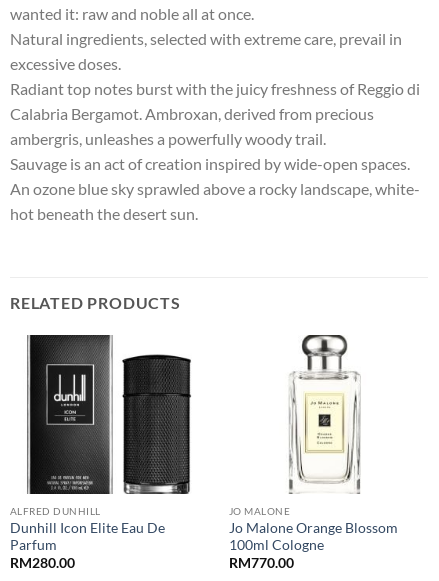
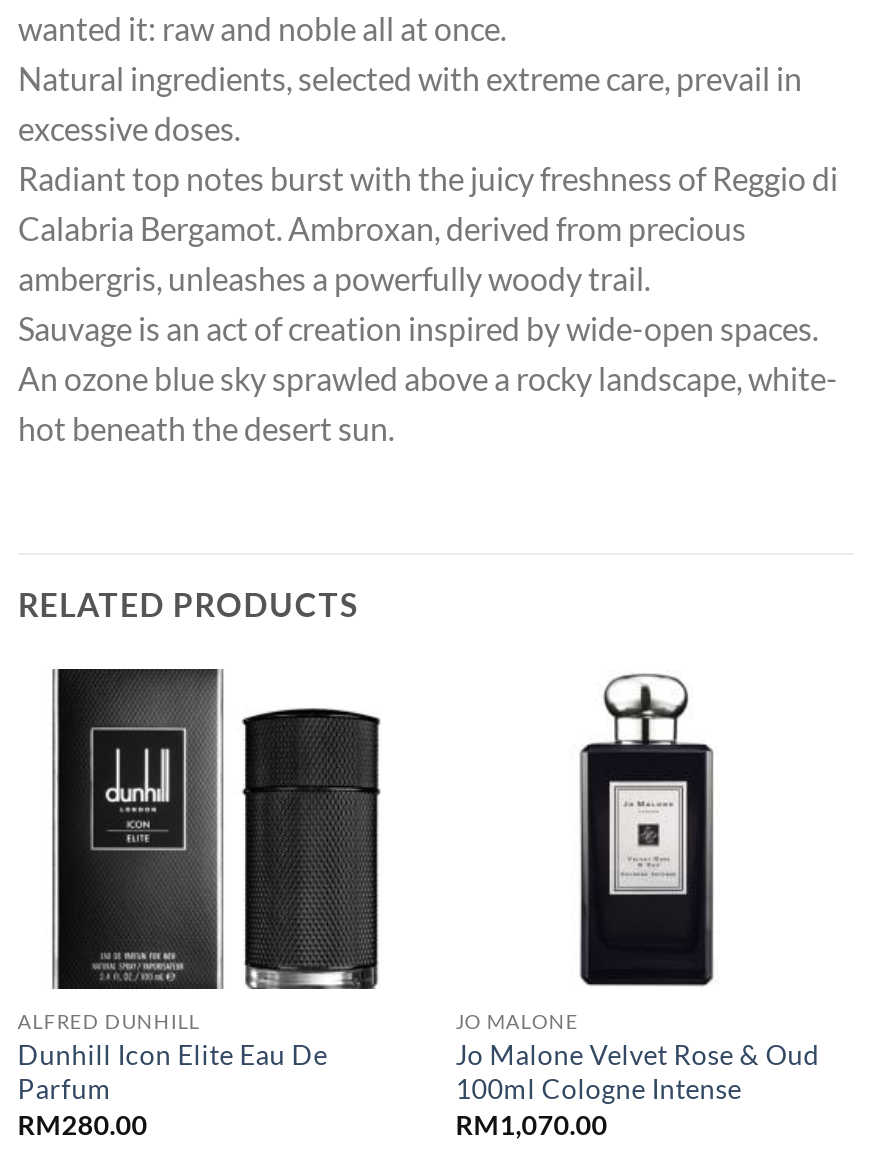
- [image]
- Jo Malone Orange Blossom
- 100ml Cologne
- RM770.00
+ [image]
+ Jo Malone Velvet Rose & Oud
+ 100ml Cologne Intense
+ RM1,070.00
